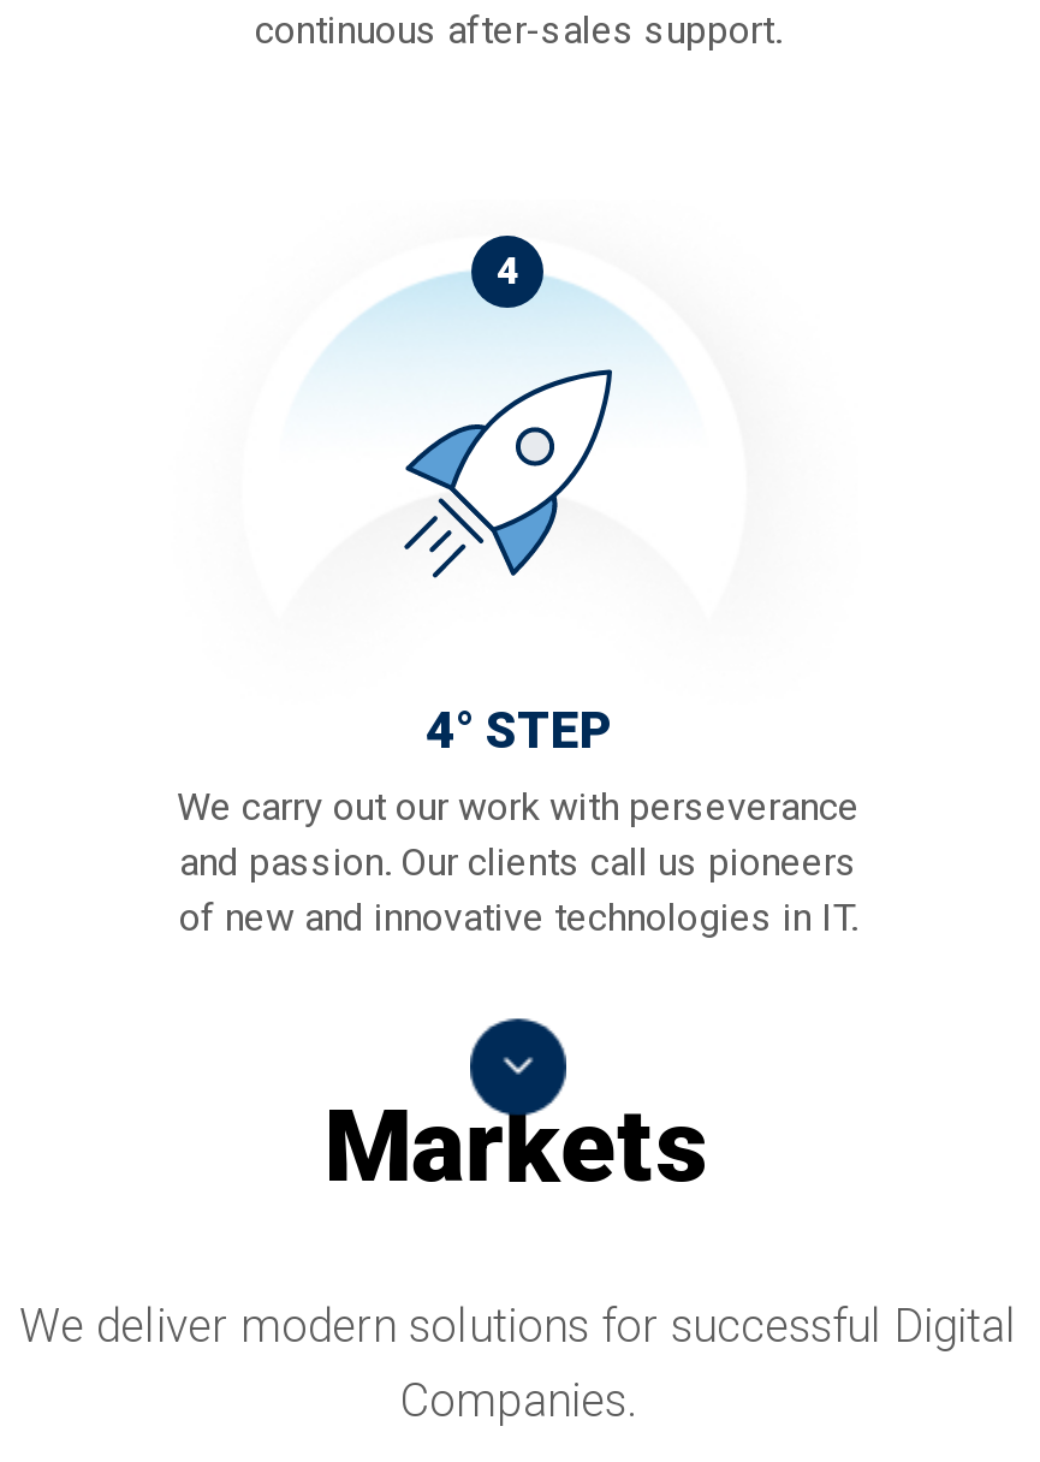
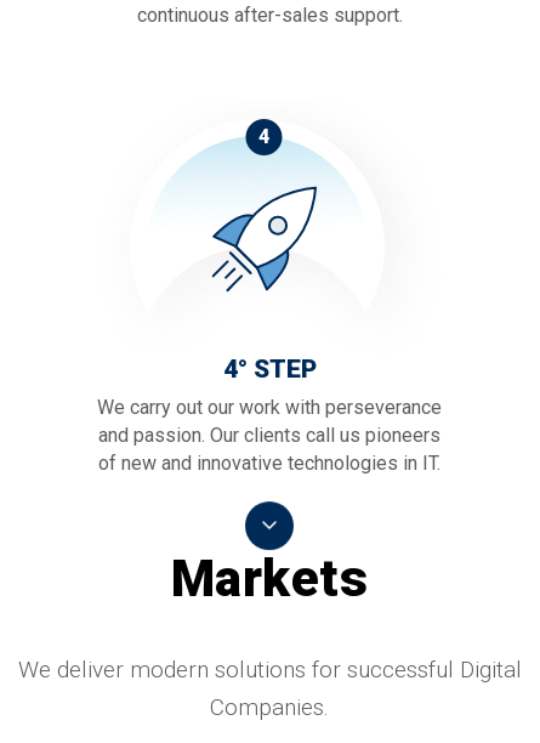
- [image]
+ [image]
